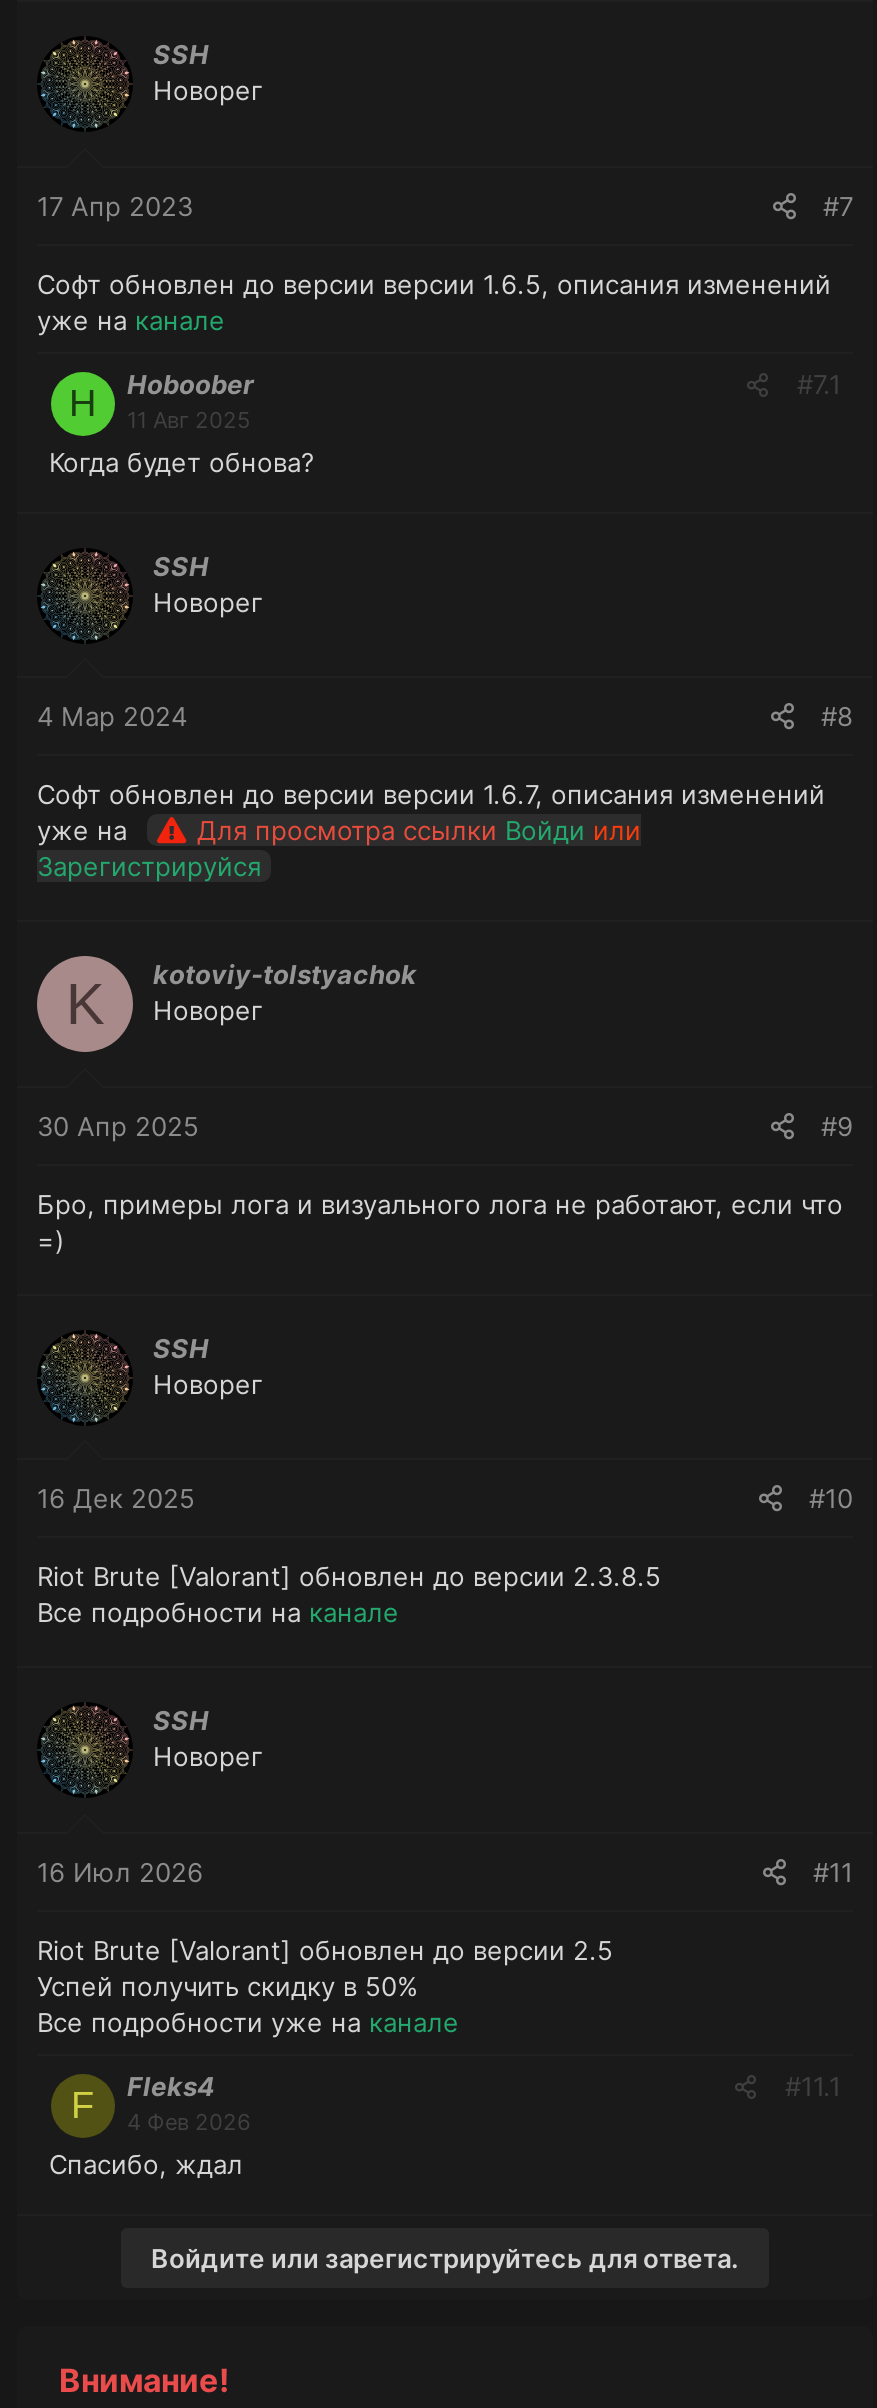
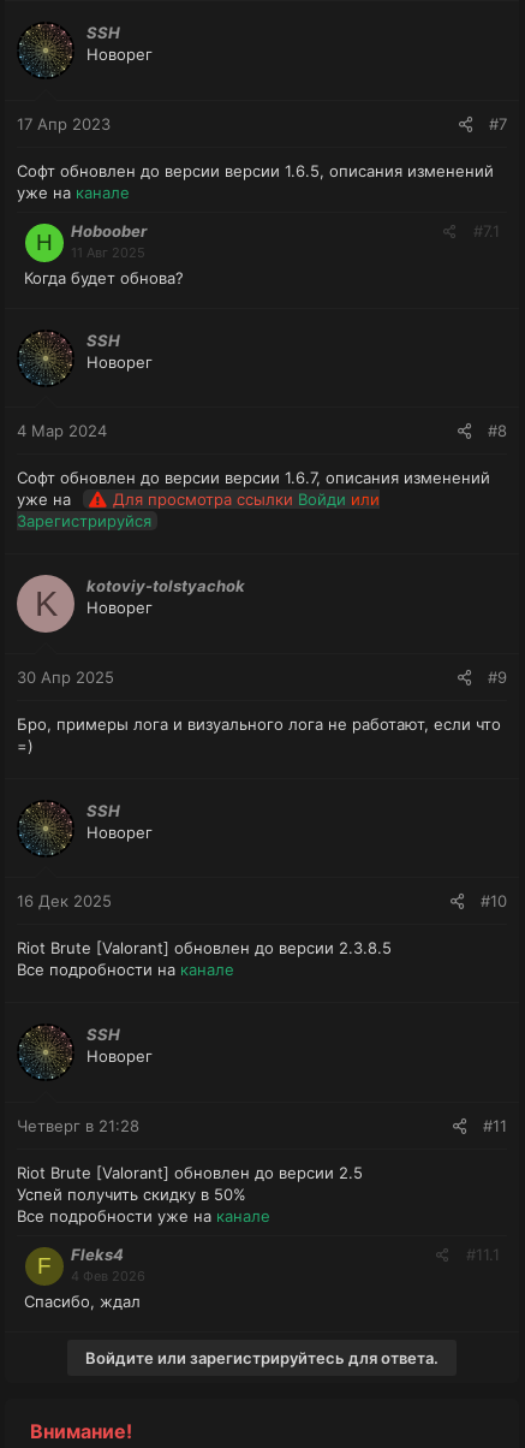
- 16 Июл 2026
+ Четверг в 21:28
